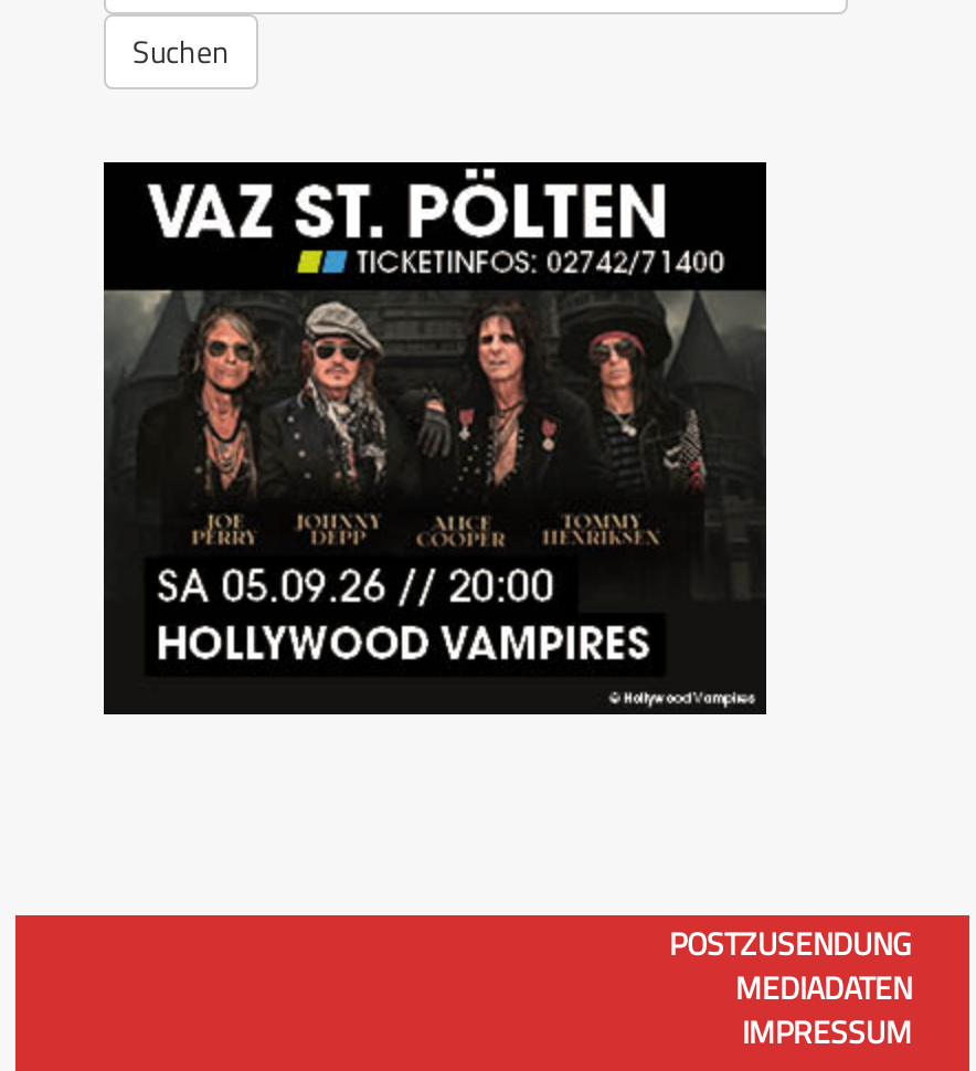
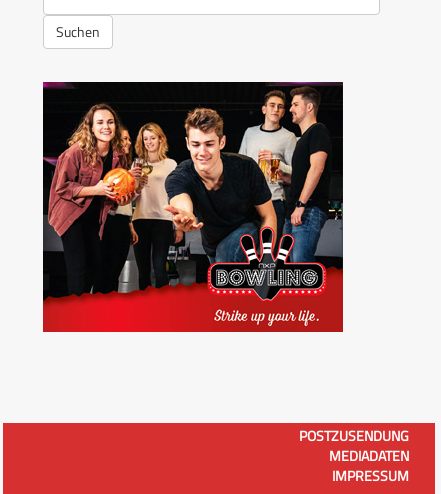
- [image]
+ [image]
